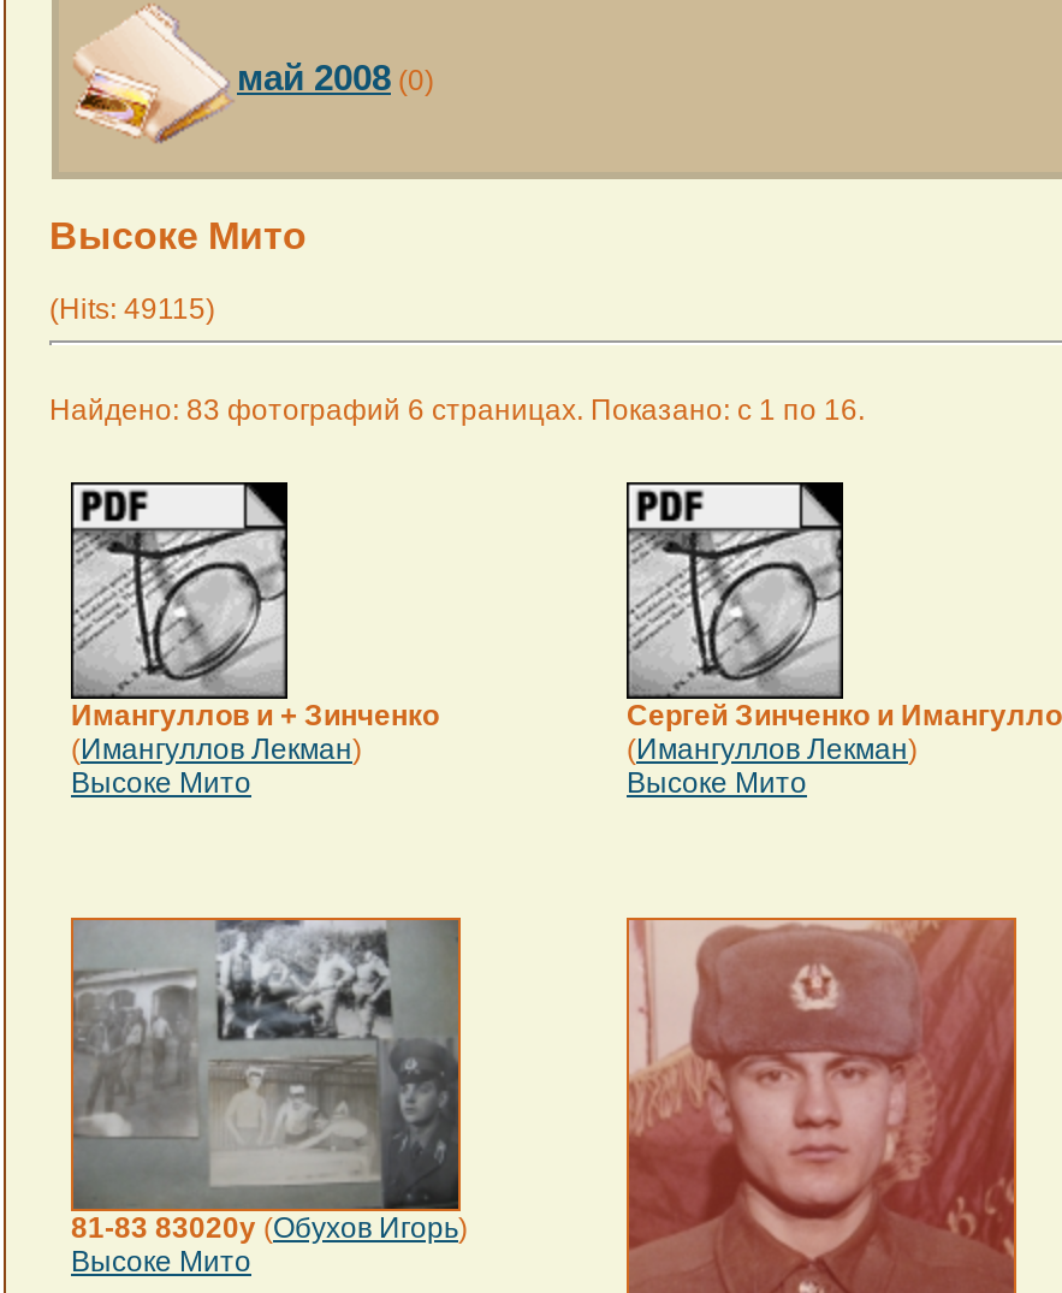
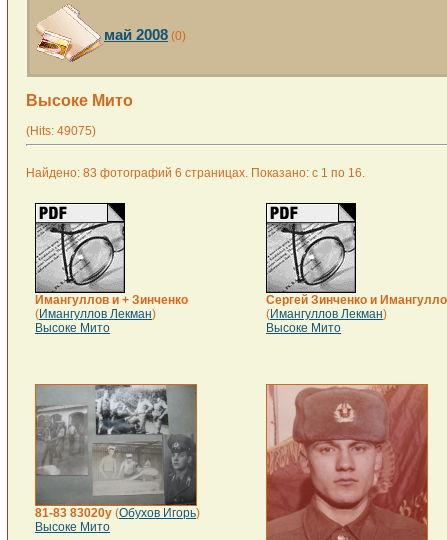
- (Hits: 49115)
+ (Hits: 49075)
